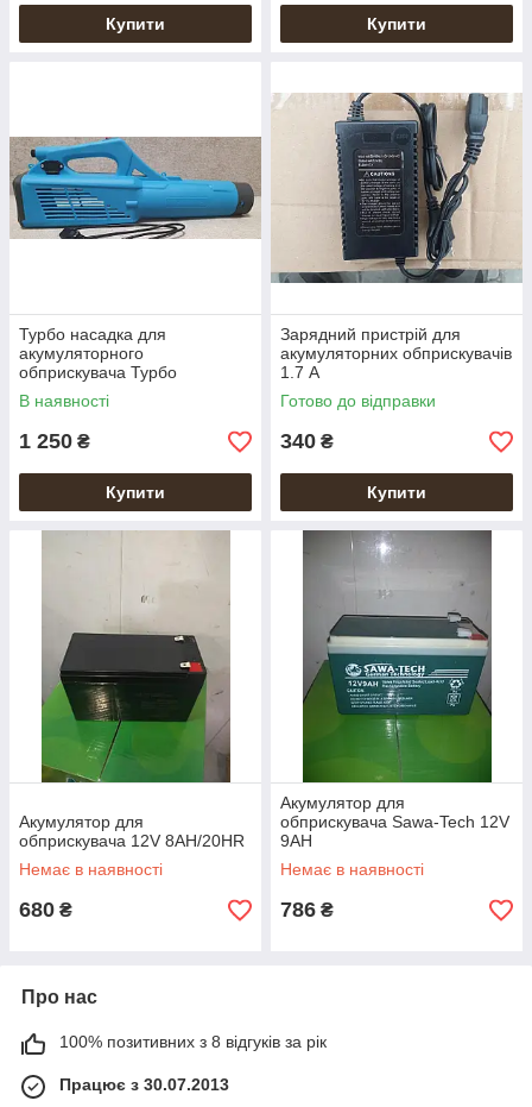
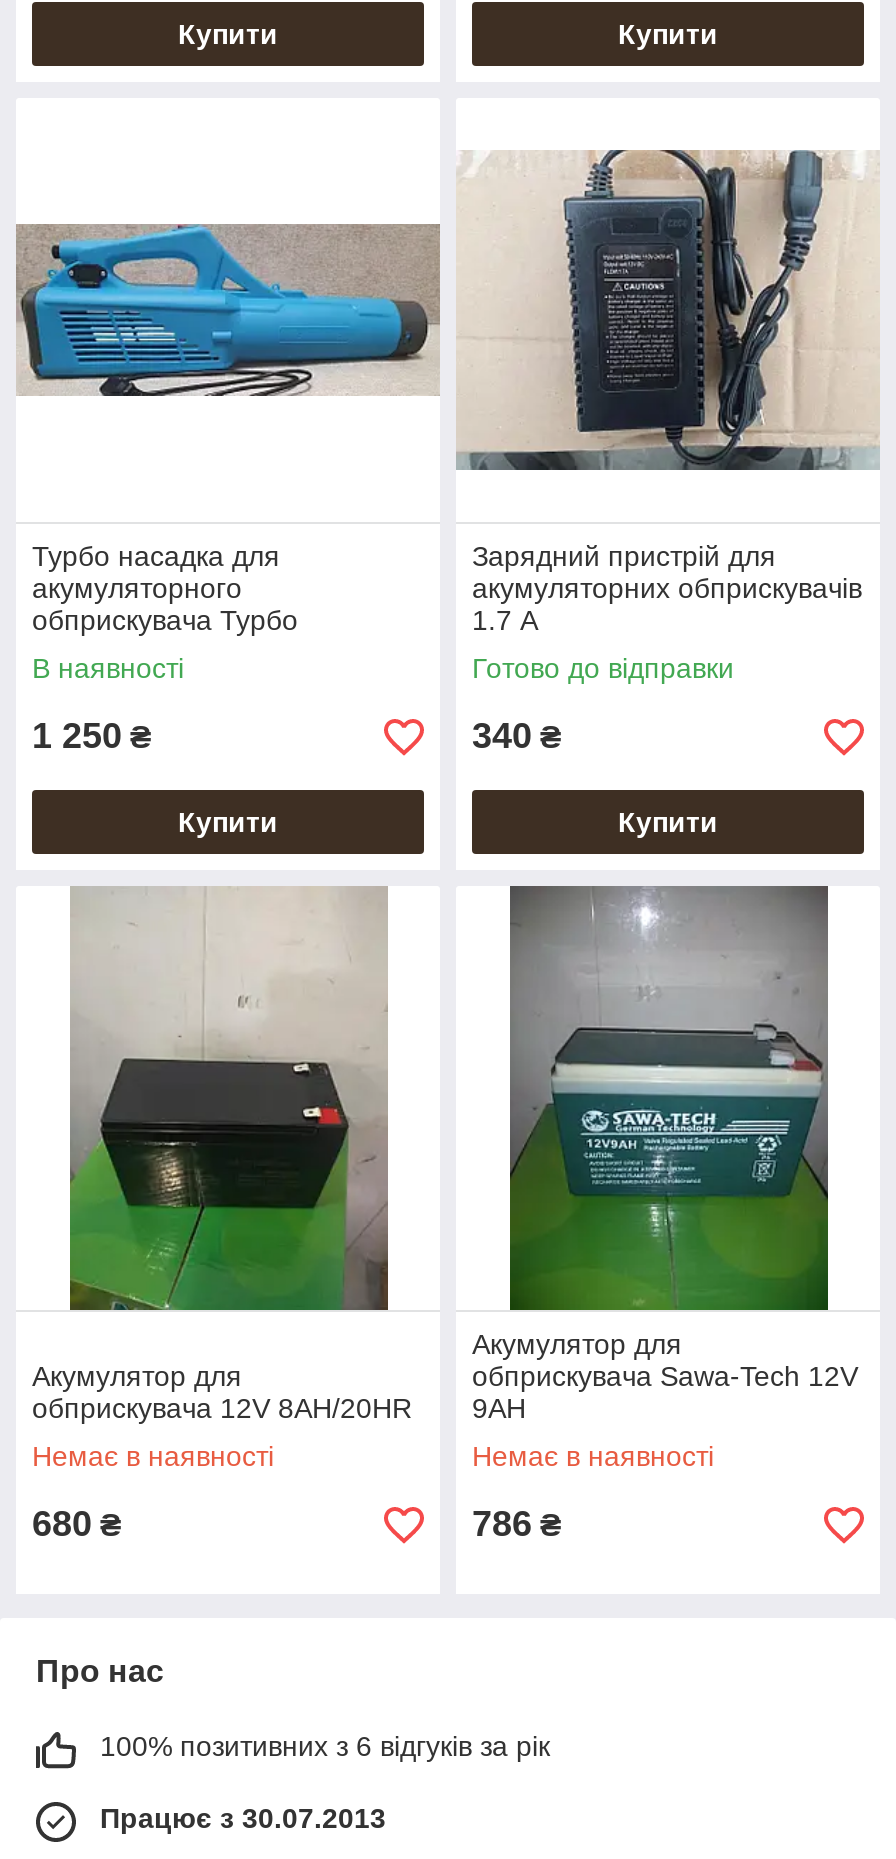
- 100% позитивних з 8 відгуків за рік
+ 100% позитивних з 6 відгуків за рік
